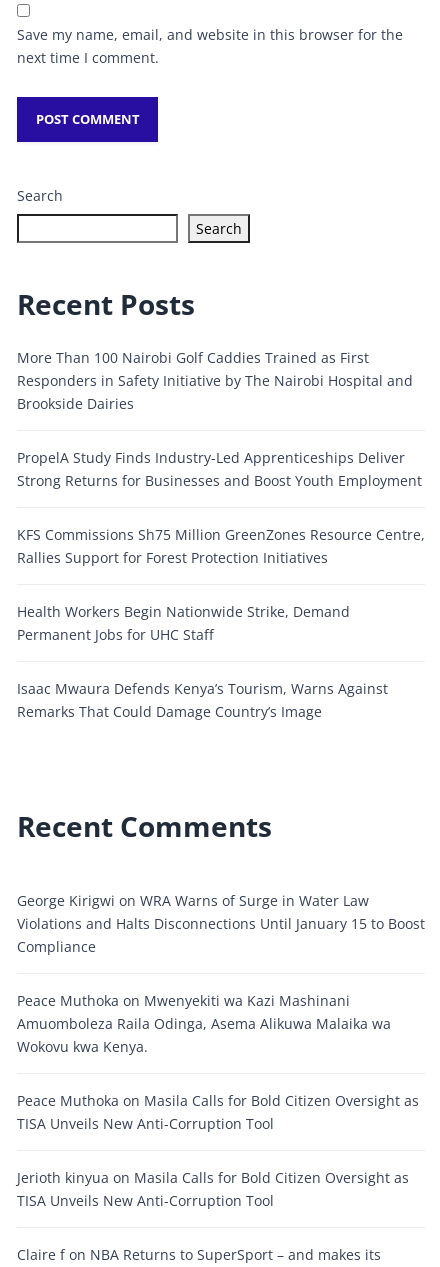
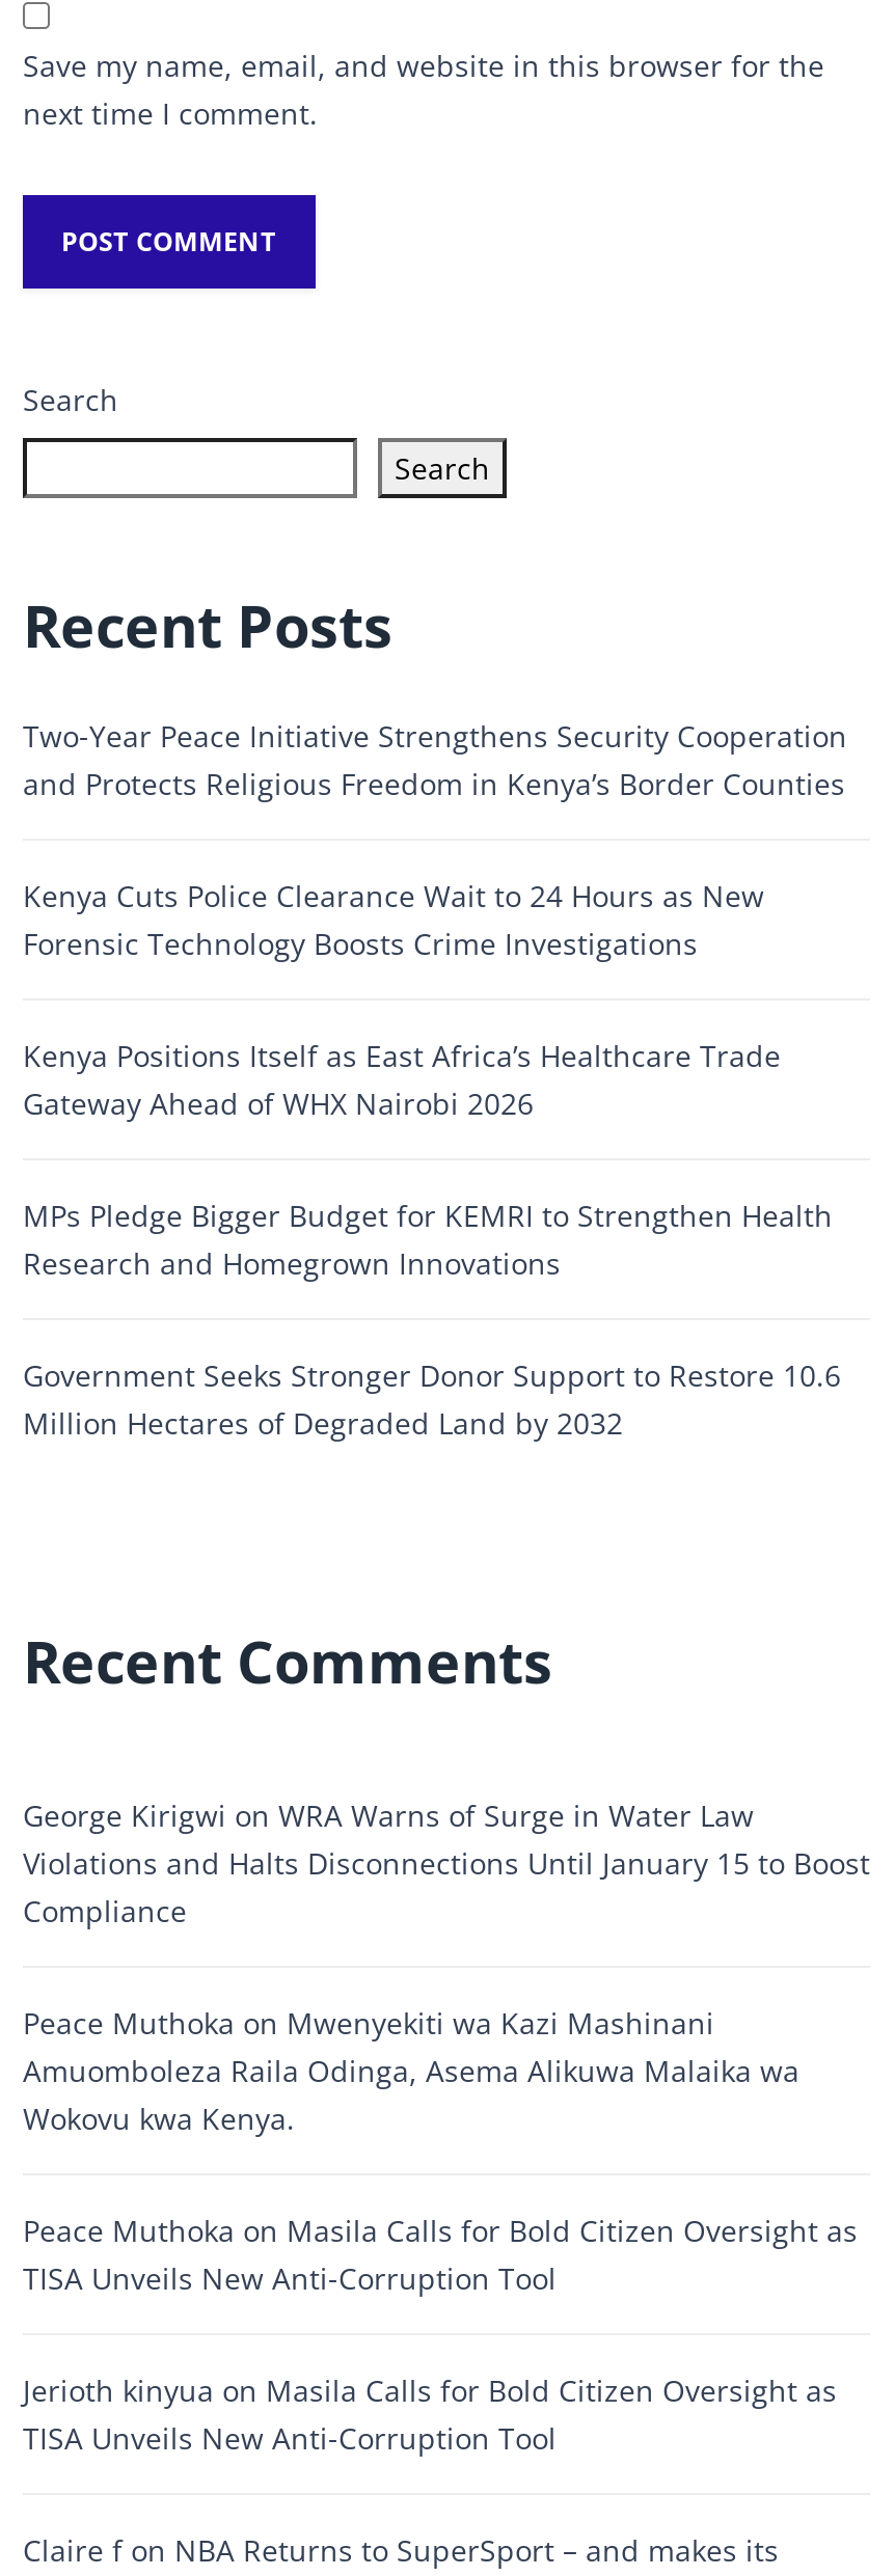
- More Than 100 Nairobi Golf Caddies Trained as First
- Responders in Safety Initiative by The Nairobi Hospital and
- Brookside Dairies
+ Two-Year Peace Initiative Strengthens Security Cooperation
+ and Protects Religious Freedom in Kenya’s Border Counties

- PropelA Study Finds Industry-Led Apprenticeships Deliver
- Strong Returns for Businesses and Boost Youth Employment
+ Kenya Cuts Police Clearance Wait to 24 Hours as New
+ Forensic Technology Boosts Crime Investigations

- KFS Commissions Sh75 Million GreenZones Resource Centre,
- Rallies Support for Forest Protection Initiatives
+ Kenya Positions Itself as East Africa’s Healthcare Trade
+ Gateway Ahead of WHX Nairobi 2026

- Health Workers Begin Nationwide Strike, Demand
- Permanent Jobs for UHC Staff
+ MPs Pledge Bigger Budget for KEMRI to Strengthen Health
+ Research and Homegrown Innovations

- Isaac Mwaura Defends Kenya’s Tourism, Warns Against
- Remarks That Could Damage Country’s Image
+ Government Seeks Stronger Donor Support to Restore 10.6
+ Million Hectares of Degraded Land by 2032
